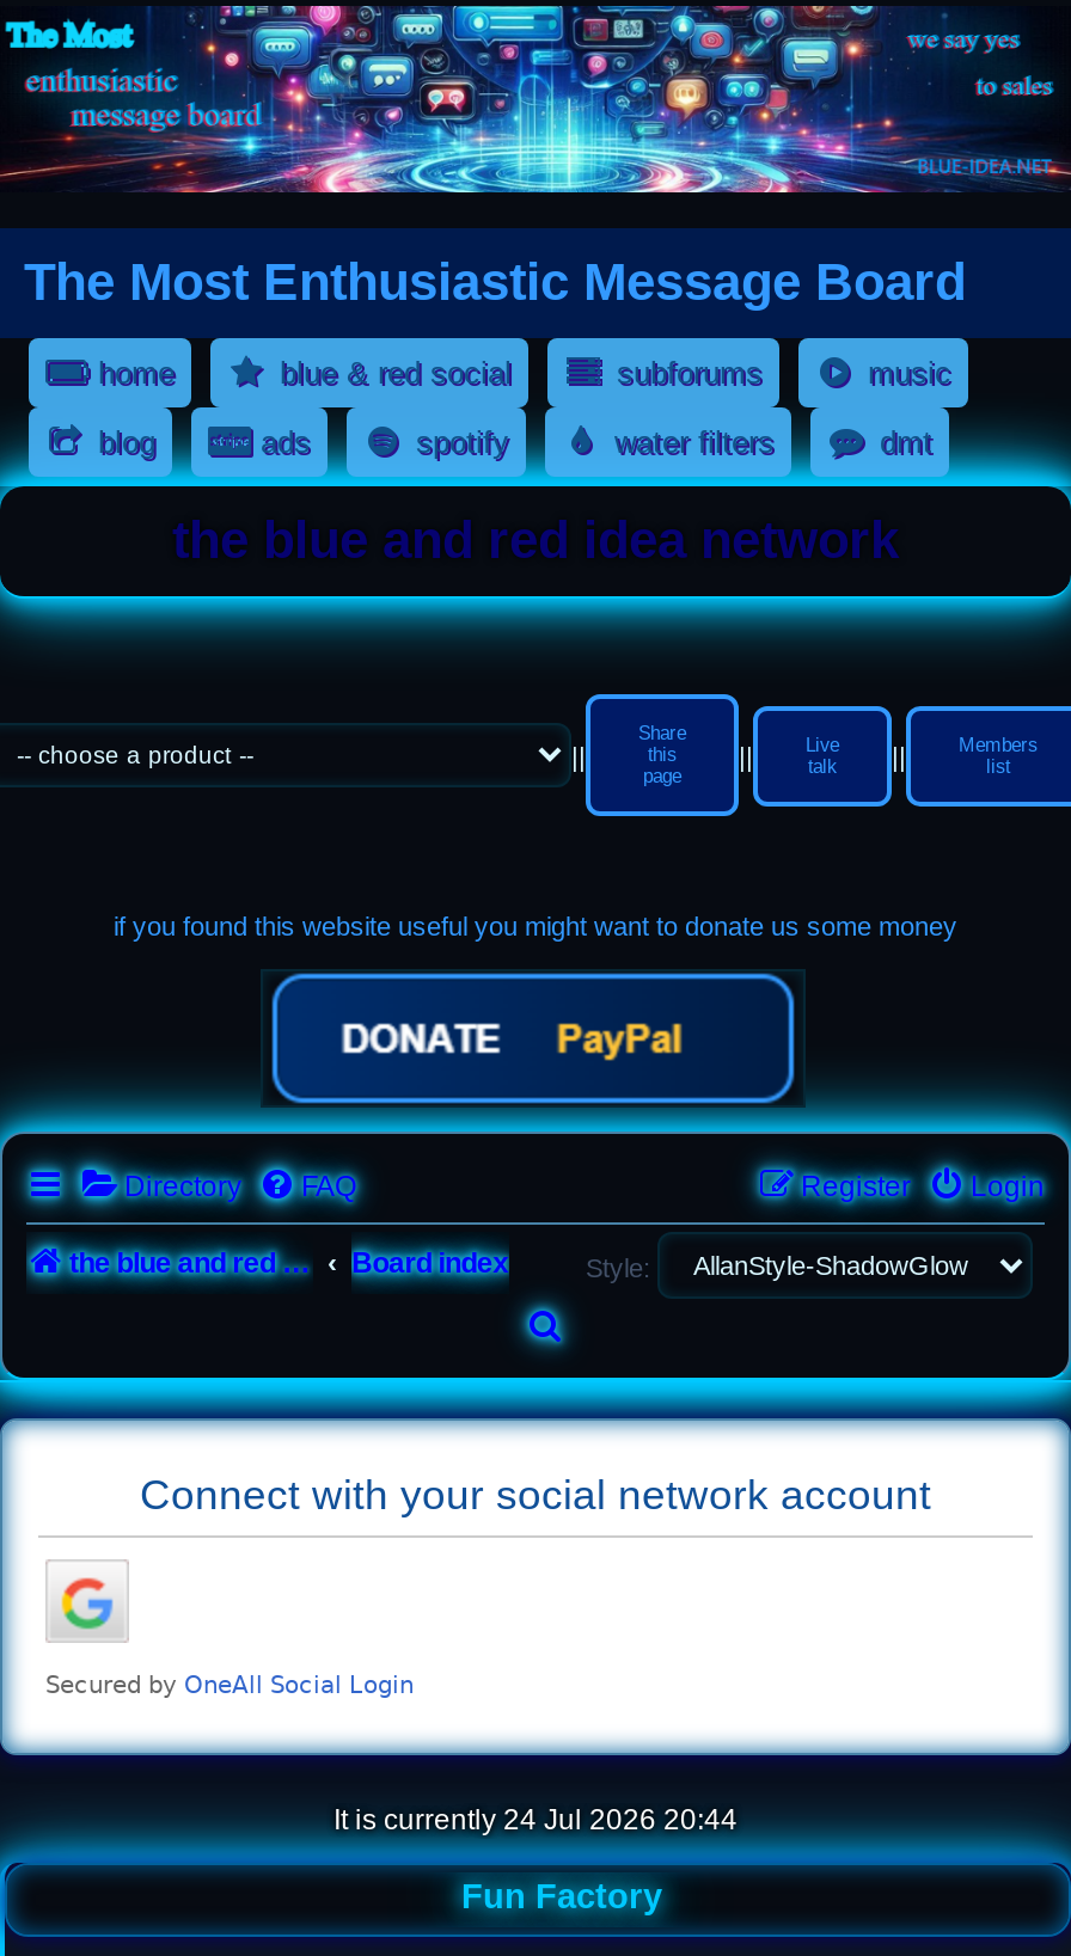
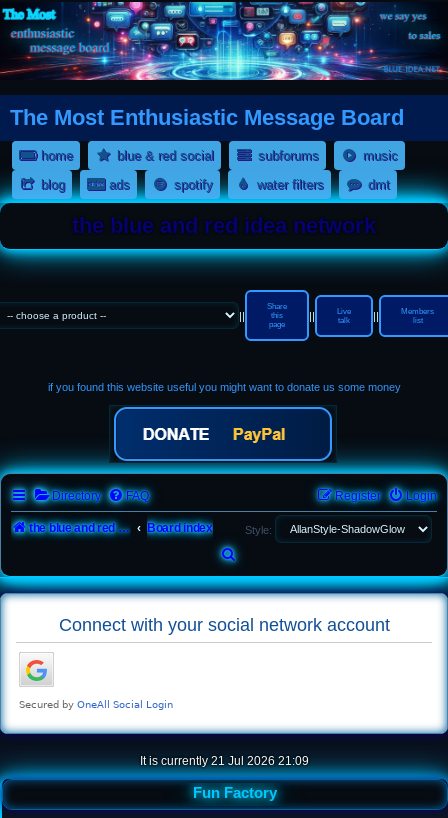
- It is currently 24 Jul 2026 20:44
+ It is currently 21 Jul 2026 21:09
